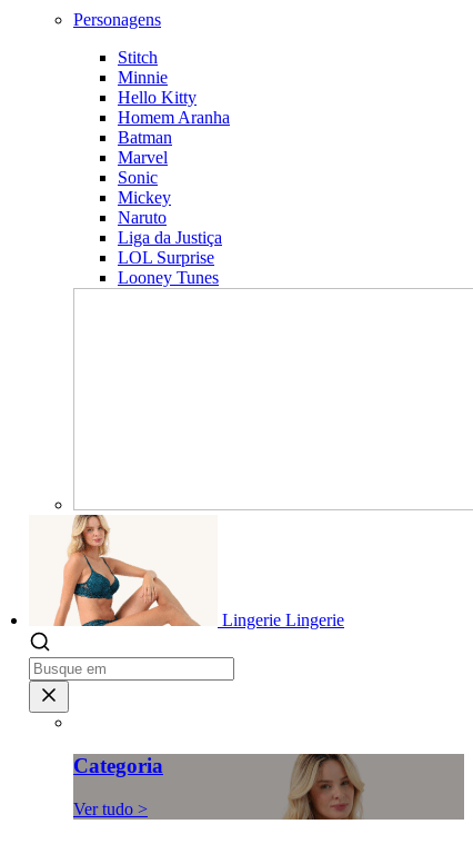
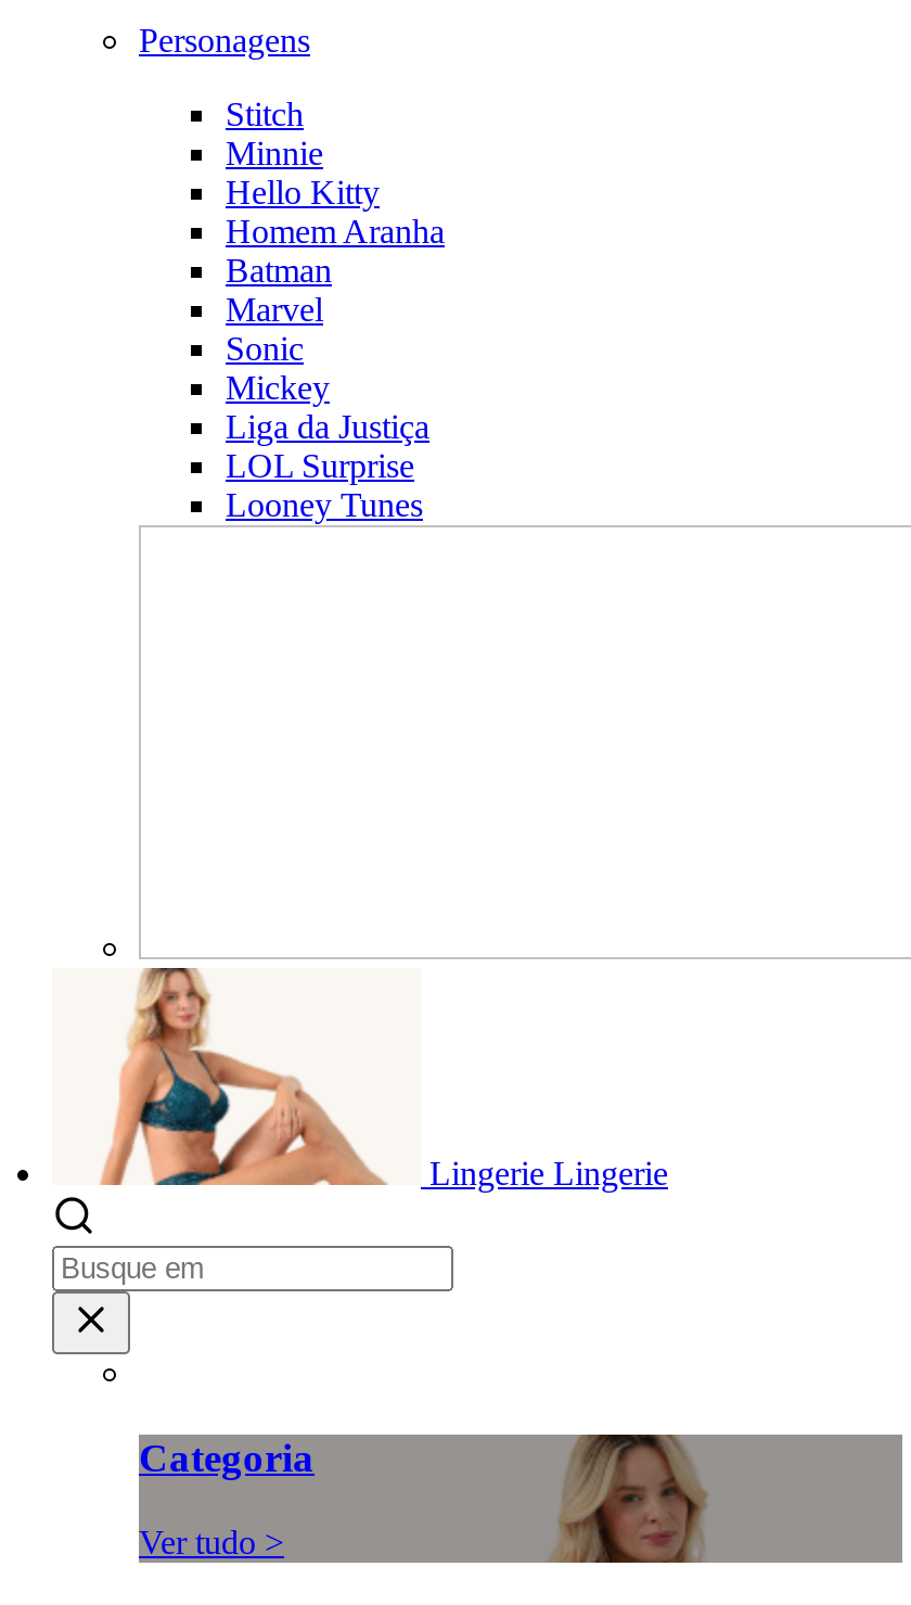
- Naruto
